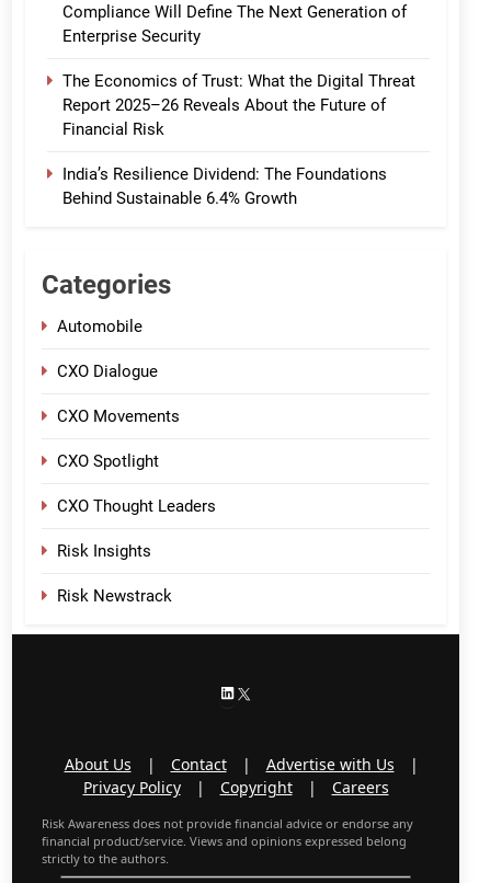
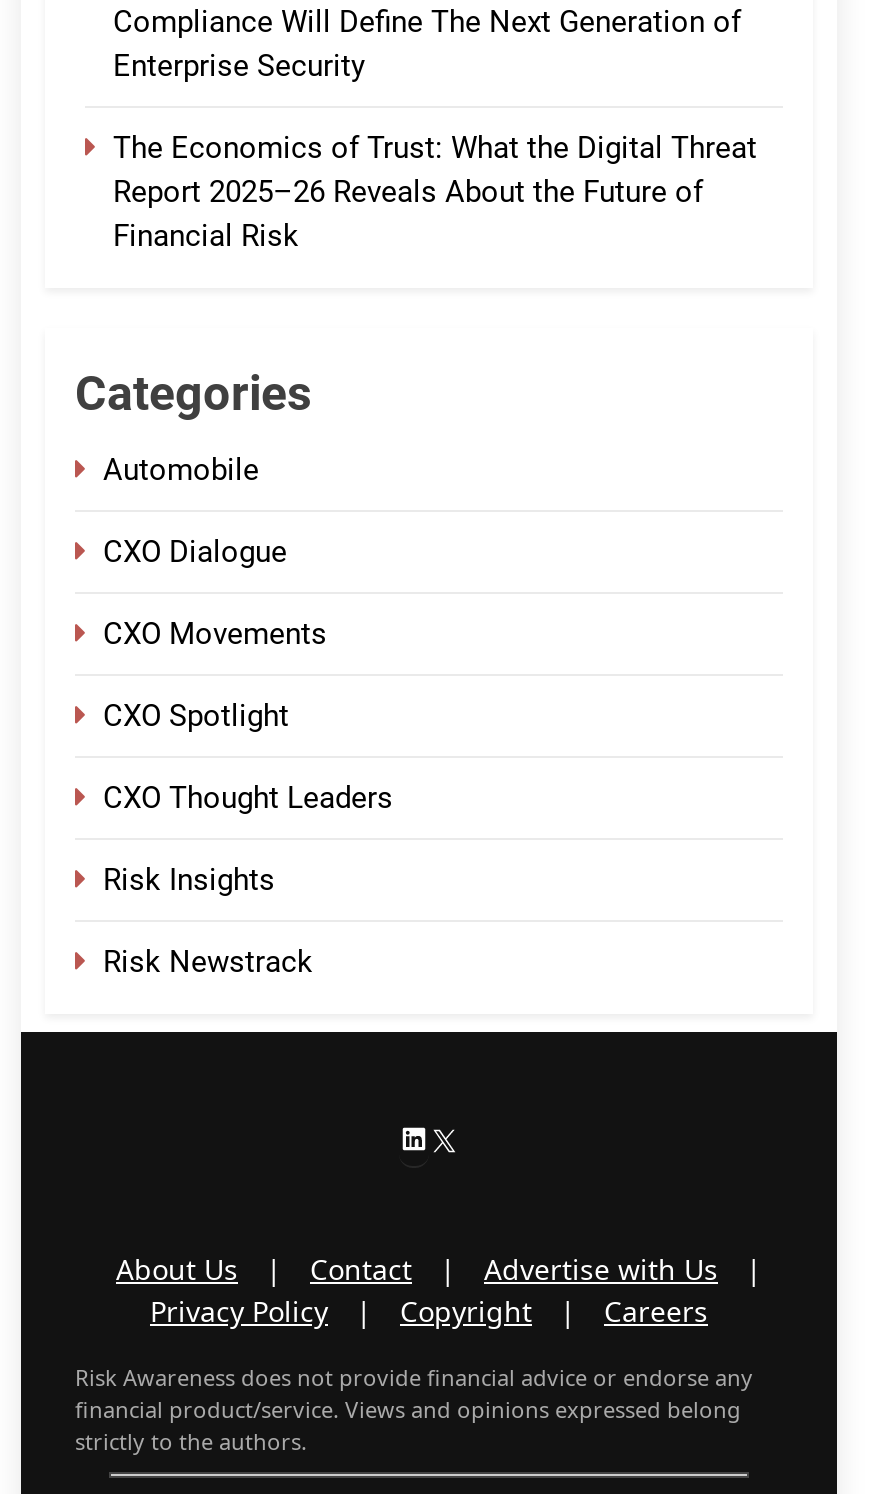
- India’s Resilience Dividend: The Foundations
- Behind Sustainable 6.4% Growth
